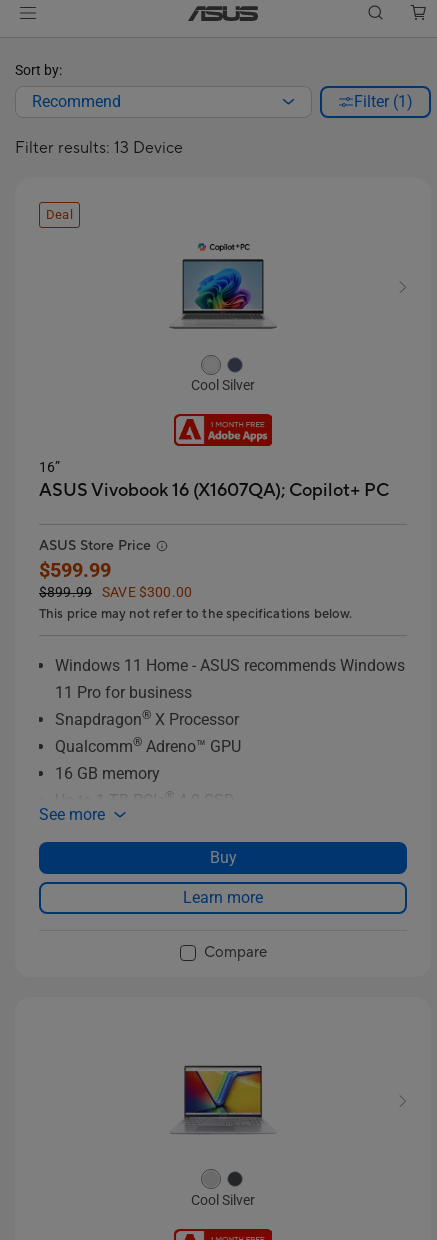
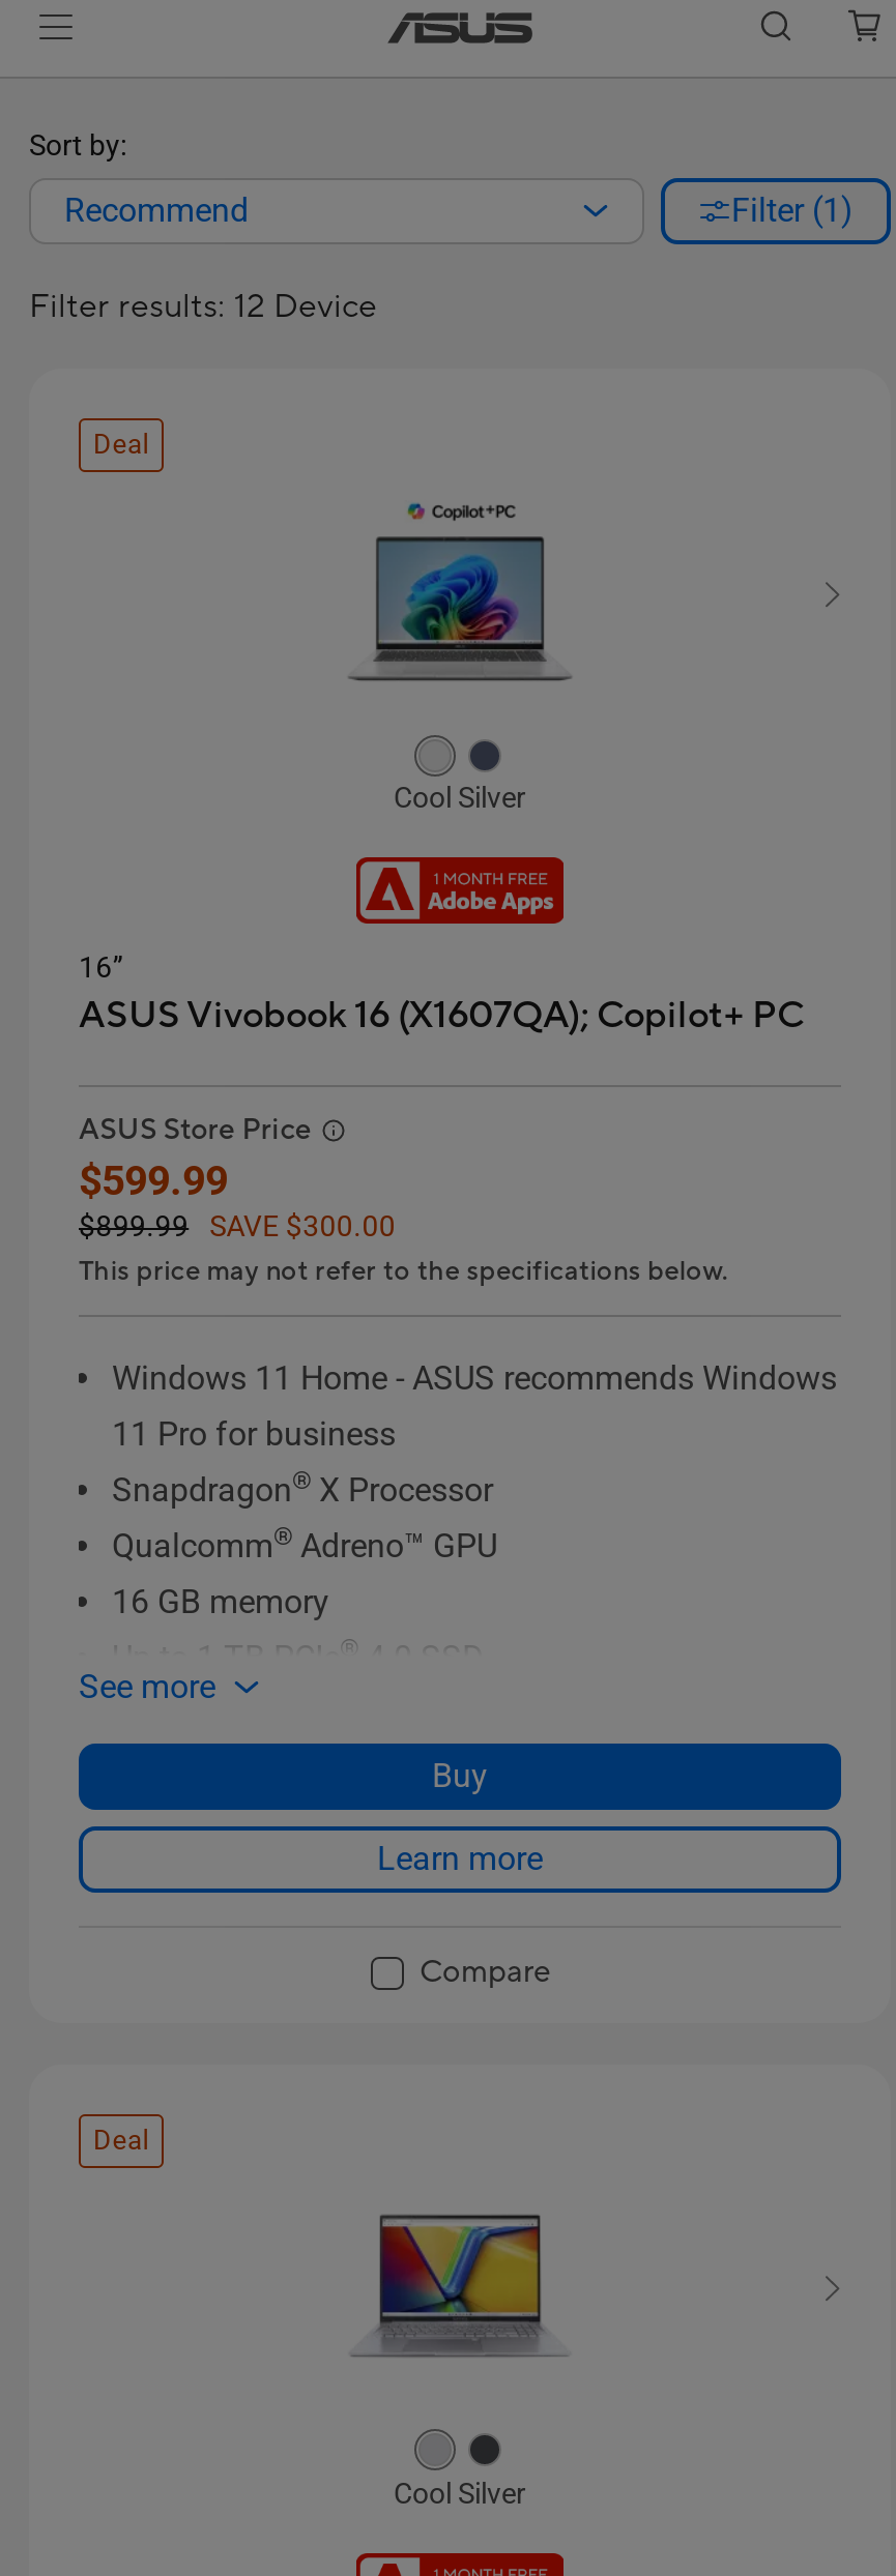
- Filter results: 13 Device
+ Filter results: 12 Device

+ Deal
